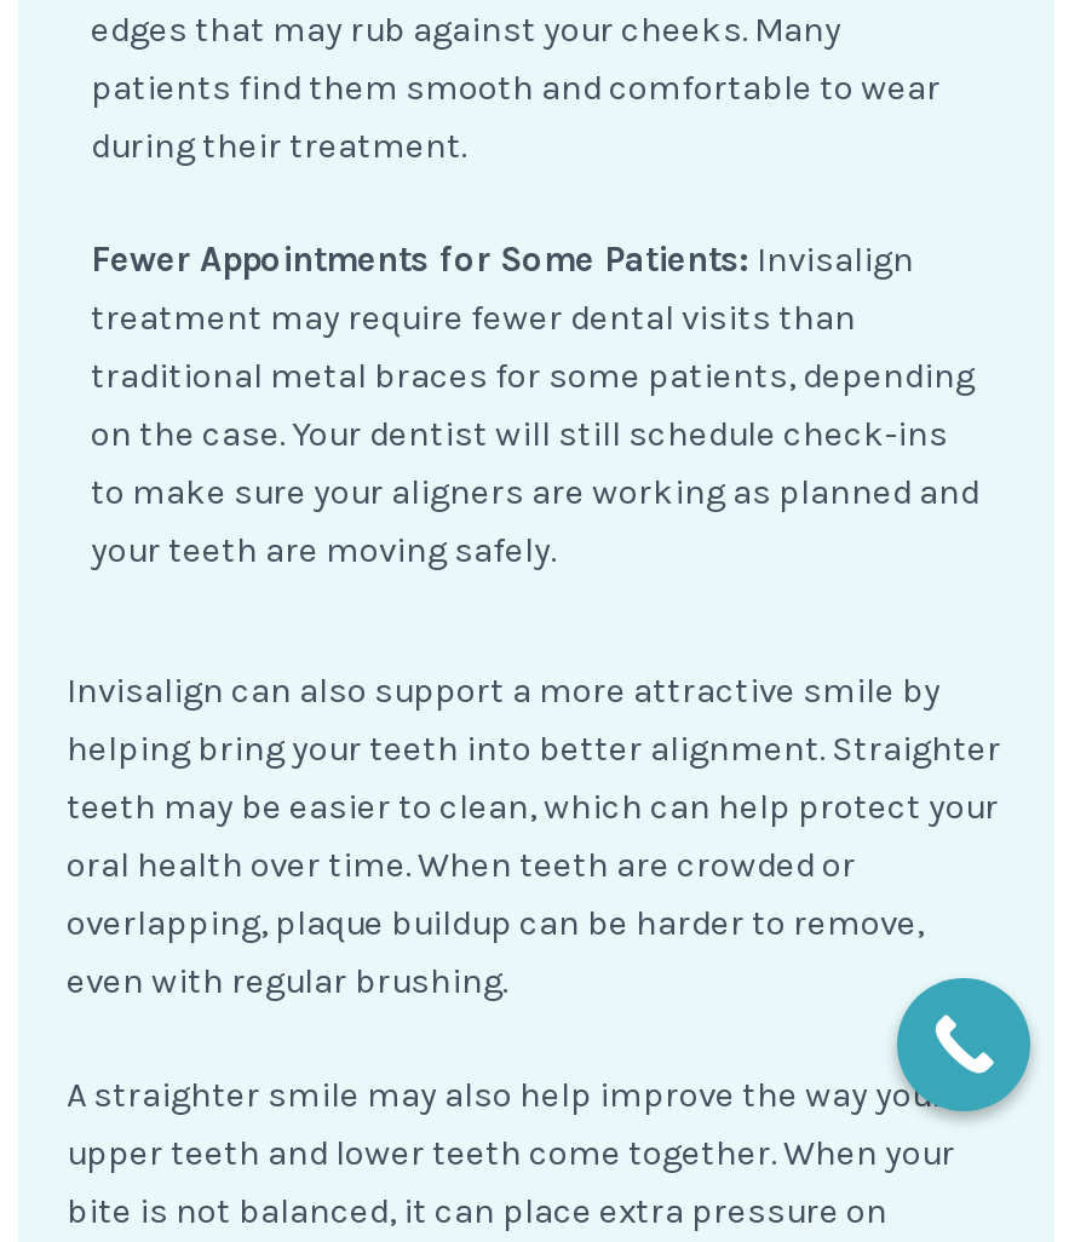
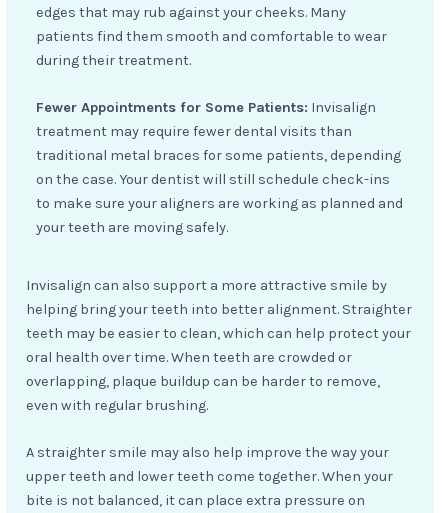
- [image]
